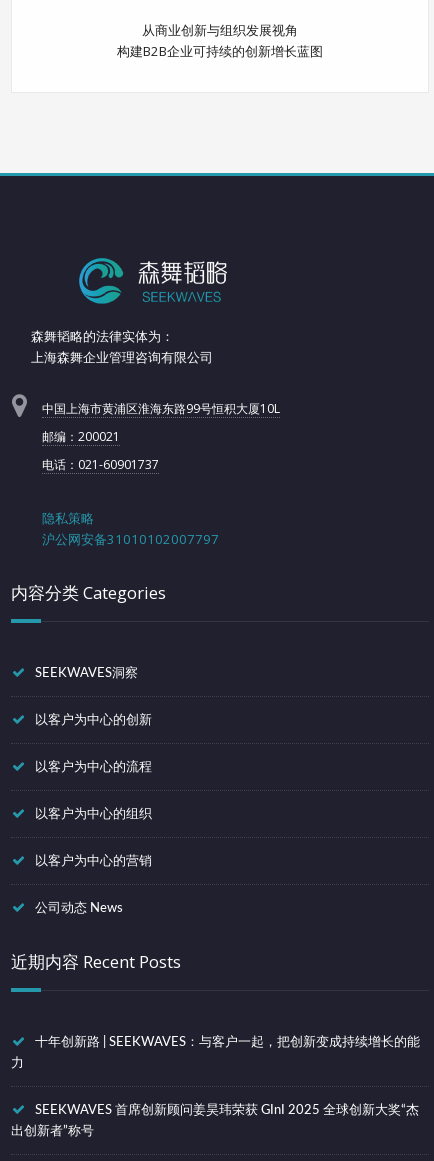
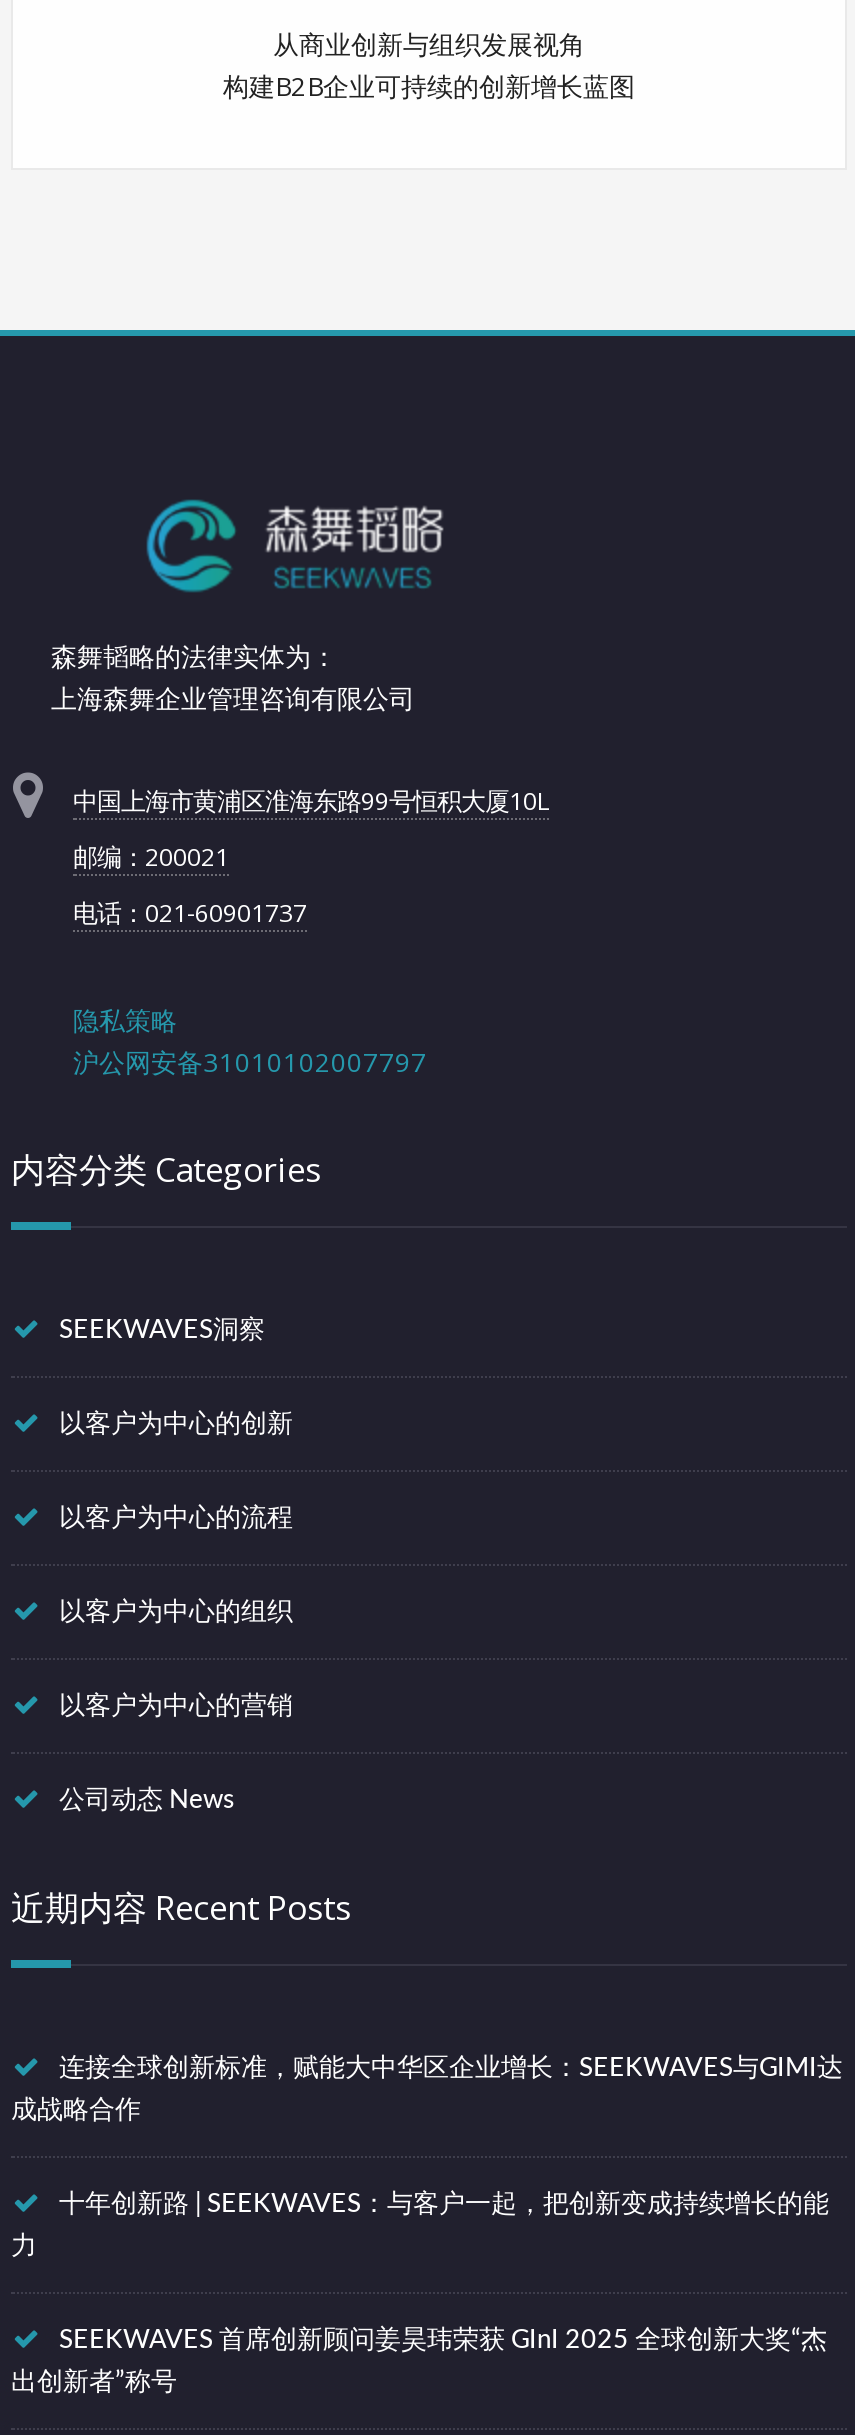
+ 连接全球创新标准，赋能大中华区企业增长：SEEKWAVES与GIMI达
+ 成战略合作
